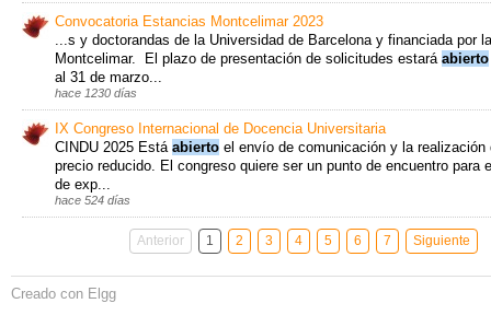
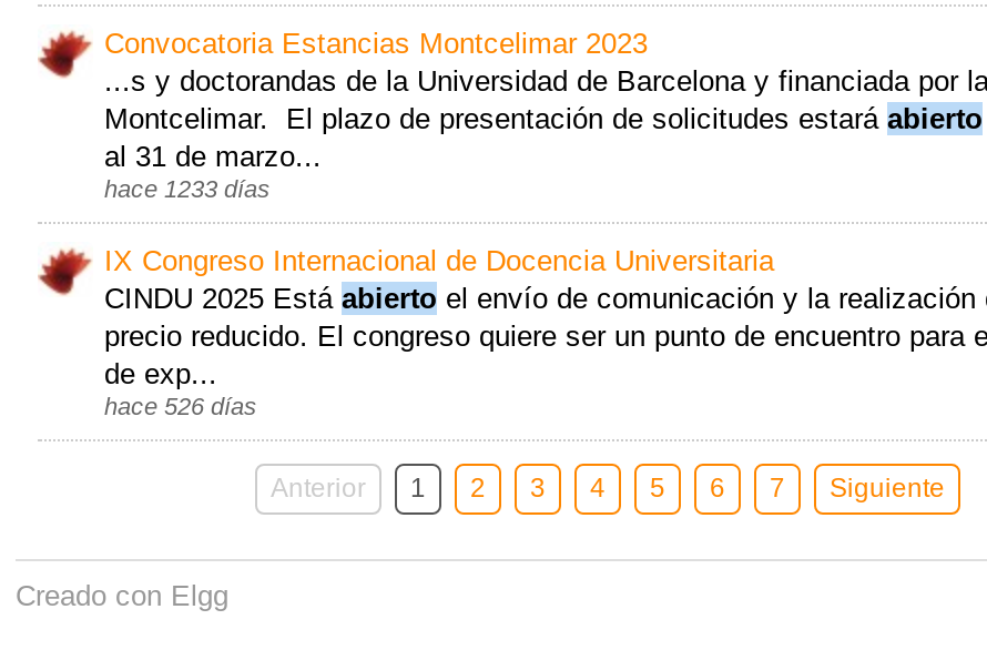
- hace 1230 días
+ hace 1233 días

- hace 524 días
+ hace 526 días
